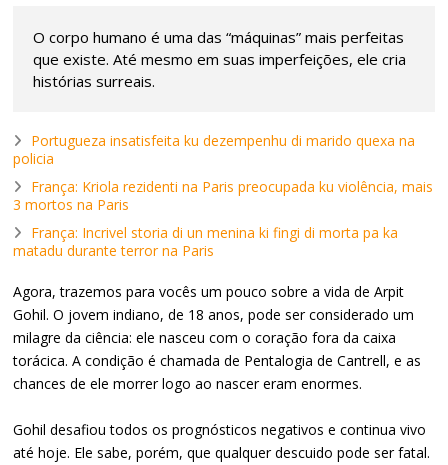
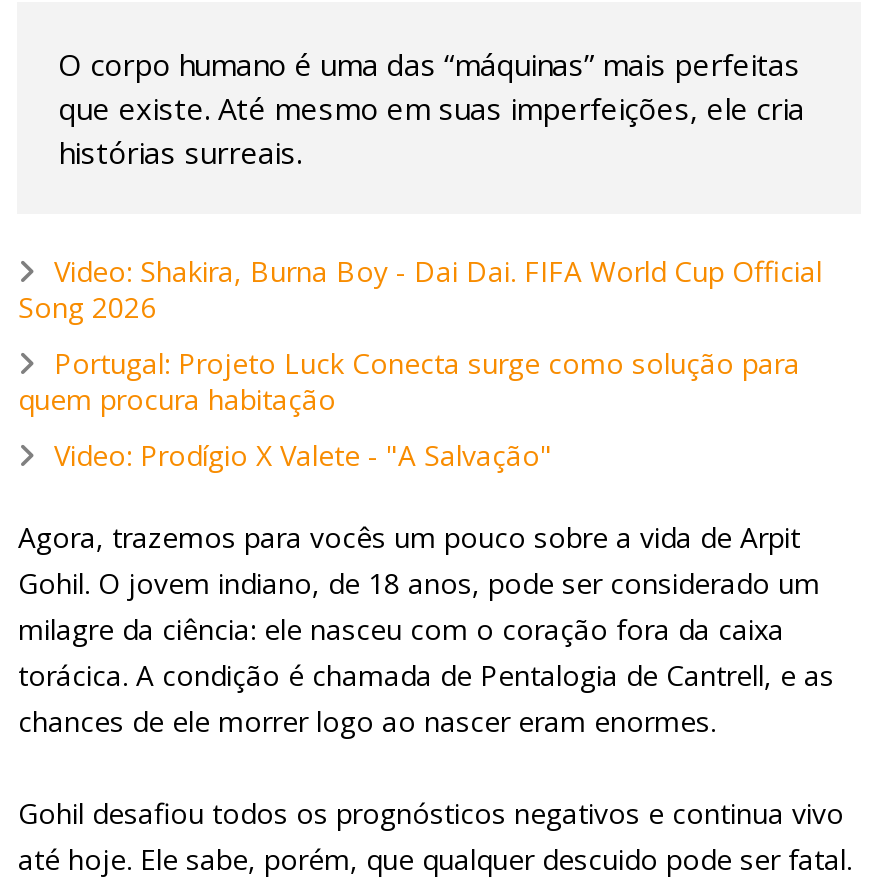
- Portugueza insatisfeita ku dezempenhu di marido quexa na
- policia
+ Video: Shakira, Burna Boy - Dai Dai. FIFA World Cup Official
+ Song 2026

- França: Kriola rezidenti na Paris preocupada ku violência, mais
- 3 mortos na Paris
+ Portugal: Projeto Luck Conecta surge como solução para
+ quem procura habitação

- França: Incrivel storia di un menina ki fingi di morta pa ka
- matadu durante terror na Paris
+ Video: Prodígio X Valete - "A Salvação"
